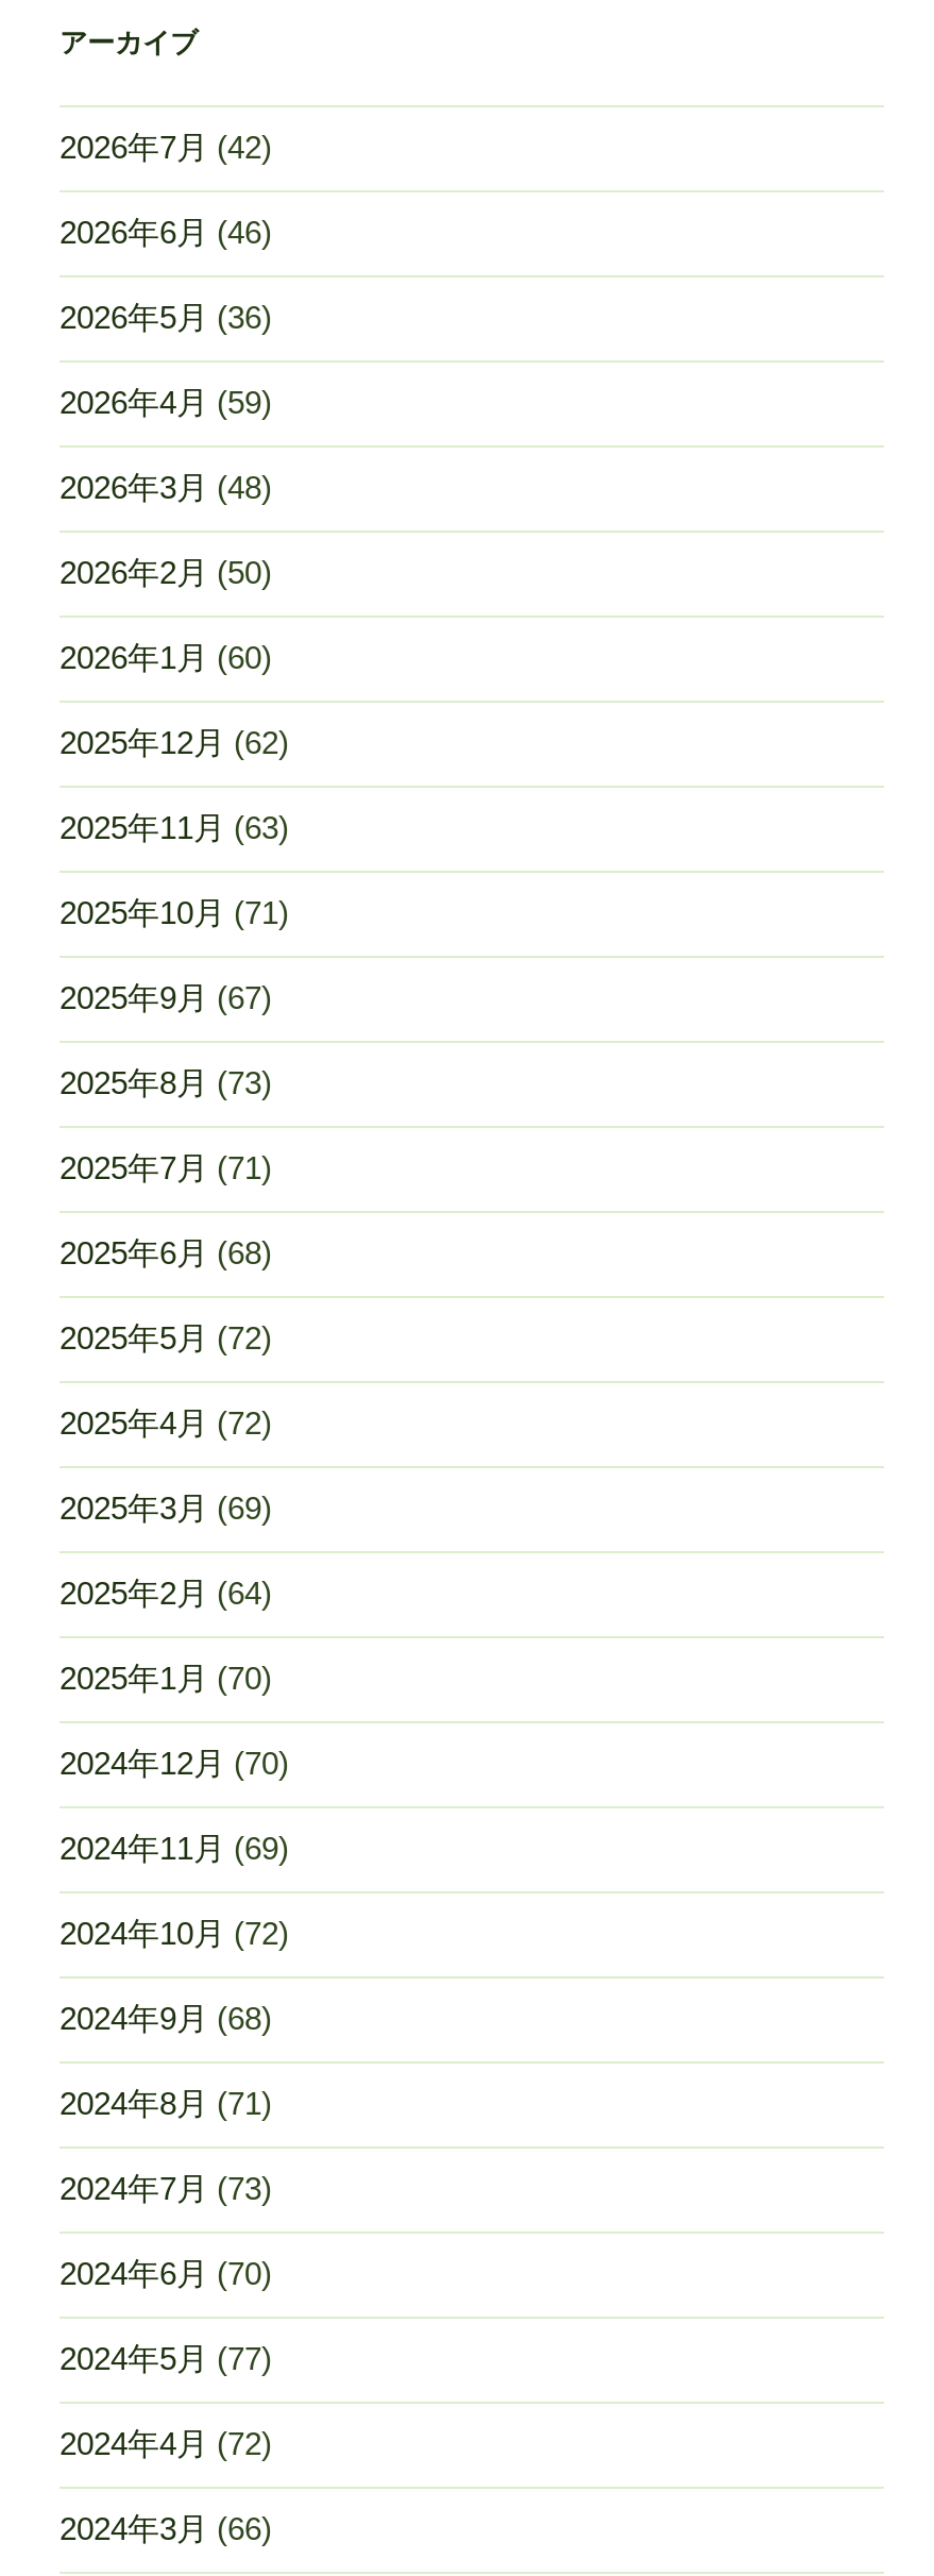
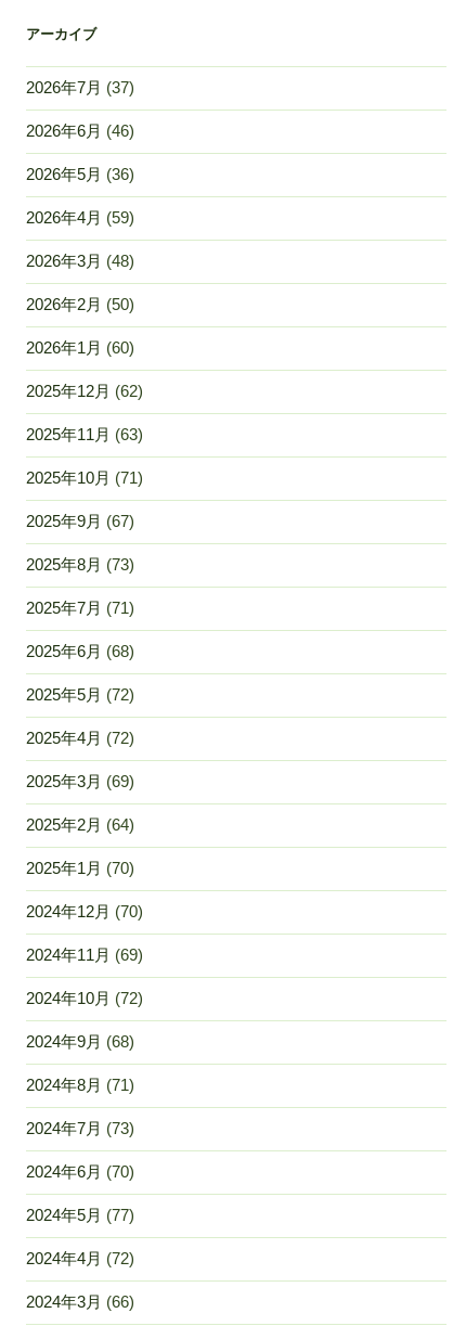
- 2026年7月(42)
+ 2026年7月(37)
